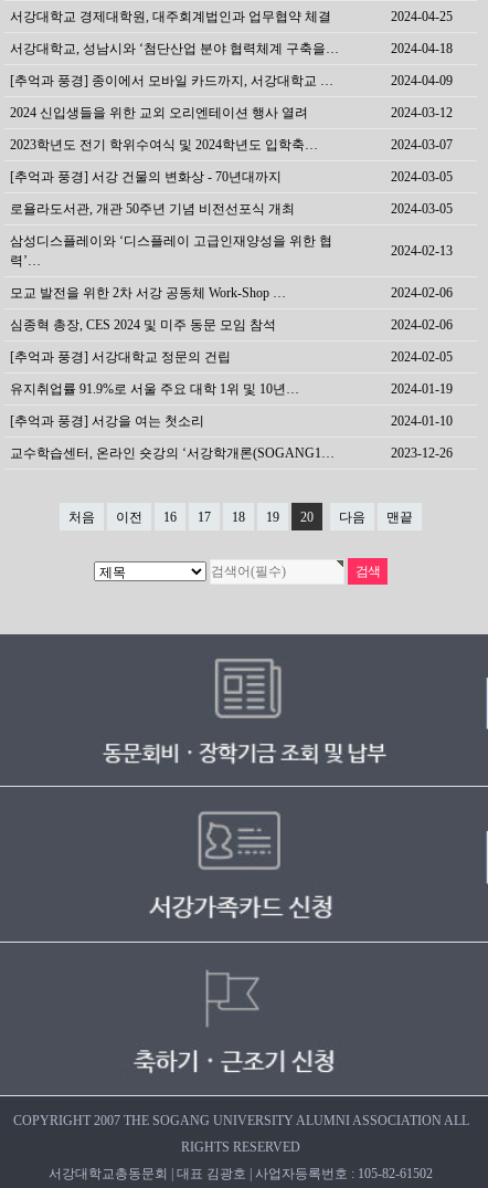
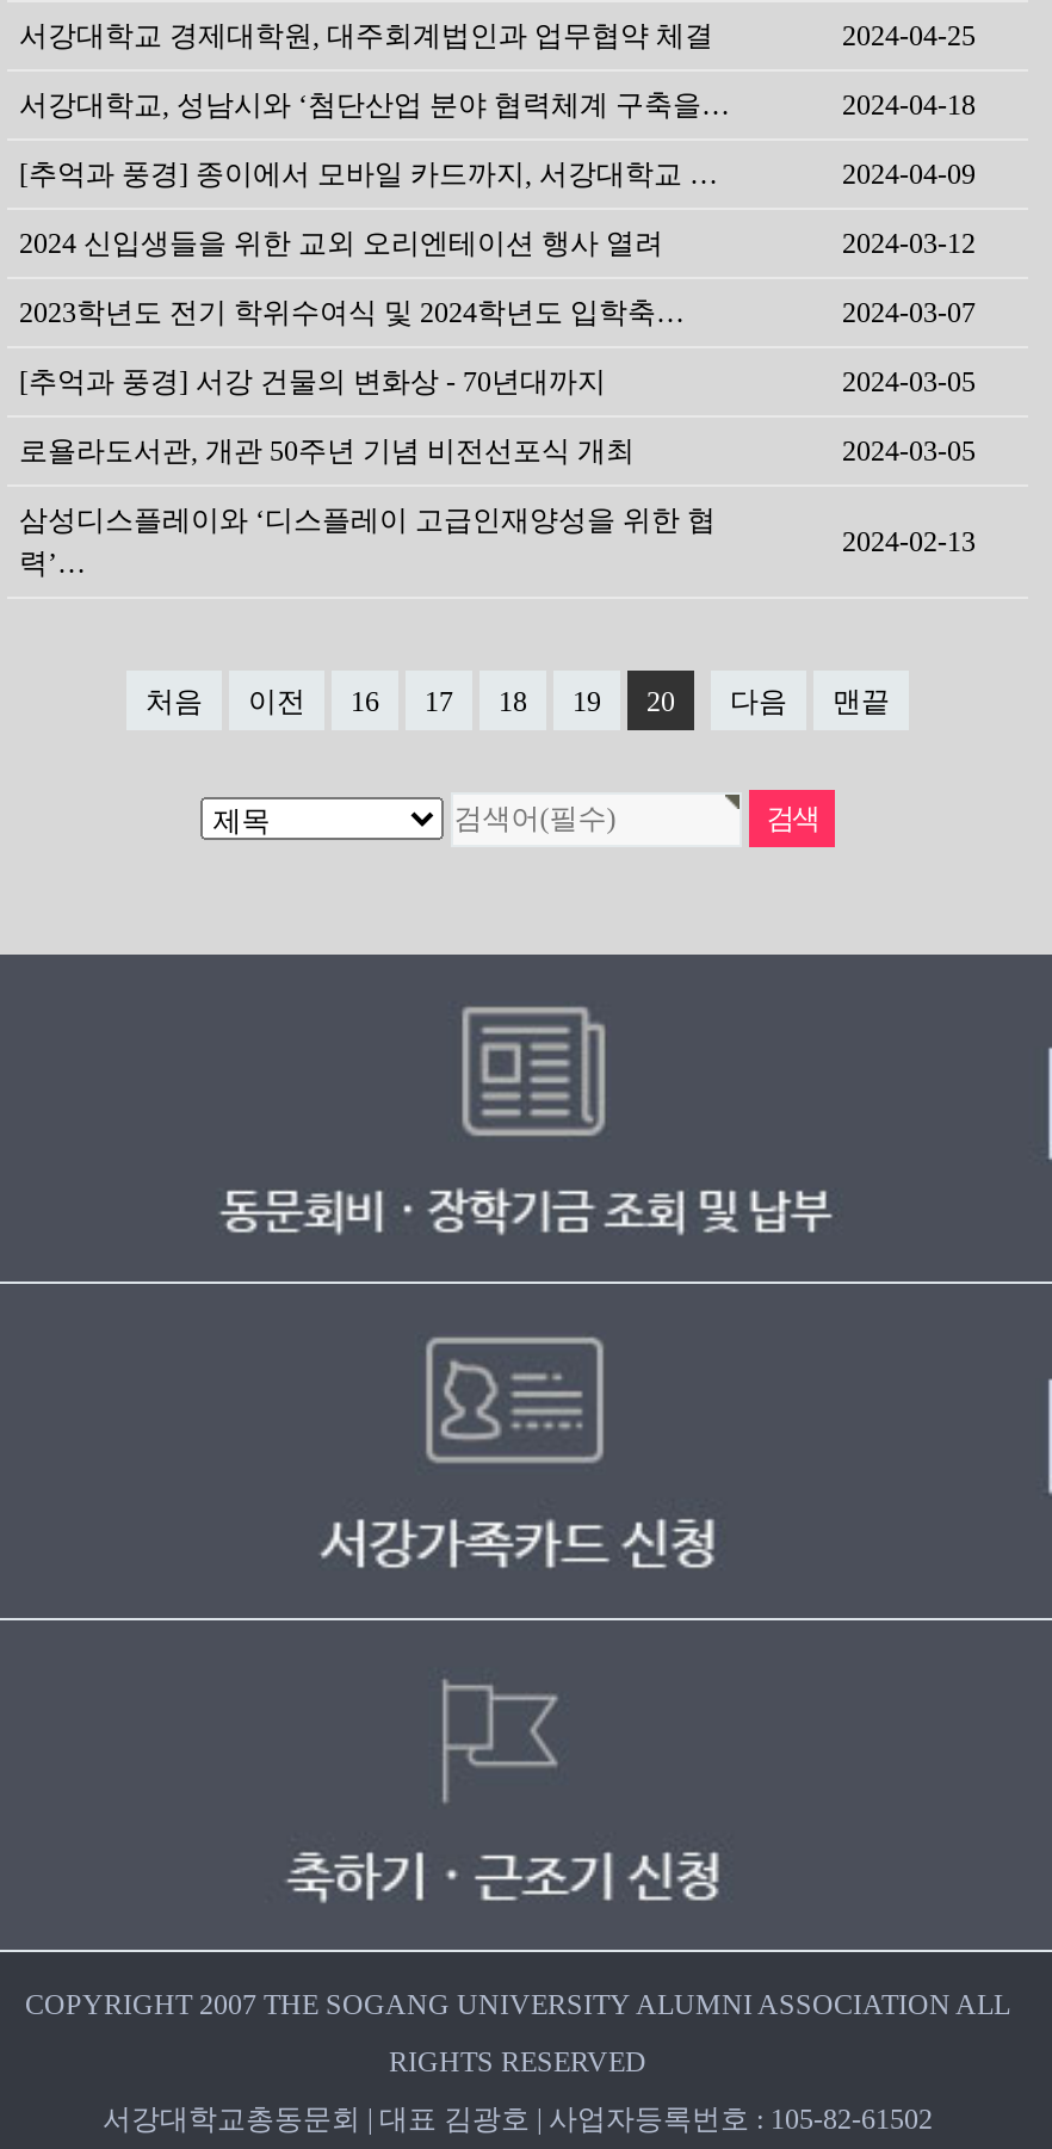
- 모교 발전을 위한 2차 서강 공동체 Work-Shop …
- 2024-02-06
- 심종혁 총장, CES 2024 및 미주 동문 모임 참석
- 2024-02-06
- [추억과 풍경] 서강대학교 정문의 건립
- 2024-02-05
- 유지취업률 91.9%로 서울 주요 대학 1위 및 10년…
- 2024-01-19
- [추억과 풍경] 서강을 여는 첫소리
- 2024-01-10
- 교수학습센터, 온라인 숏강의 ‘서강학개론(SOGANG1…
- 2023-12-26
